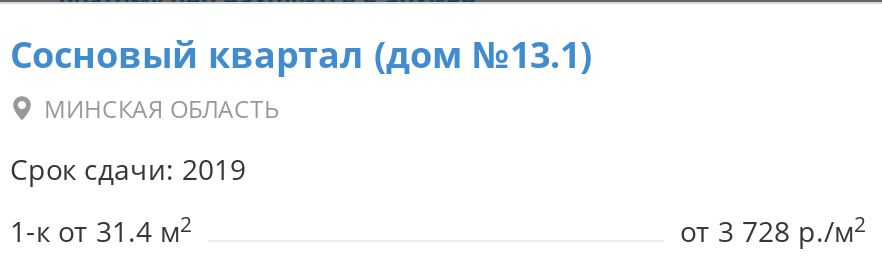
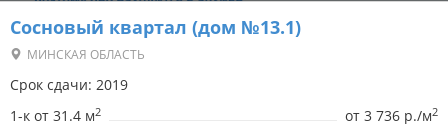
- от 3 728 р./м2
+ от 3 736 р./м2
